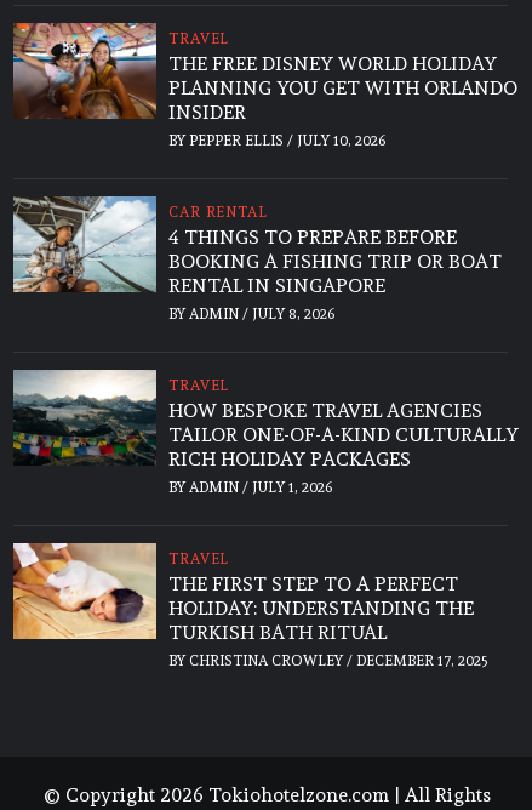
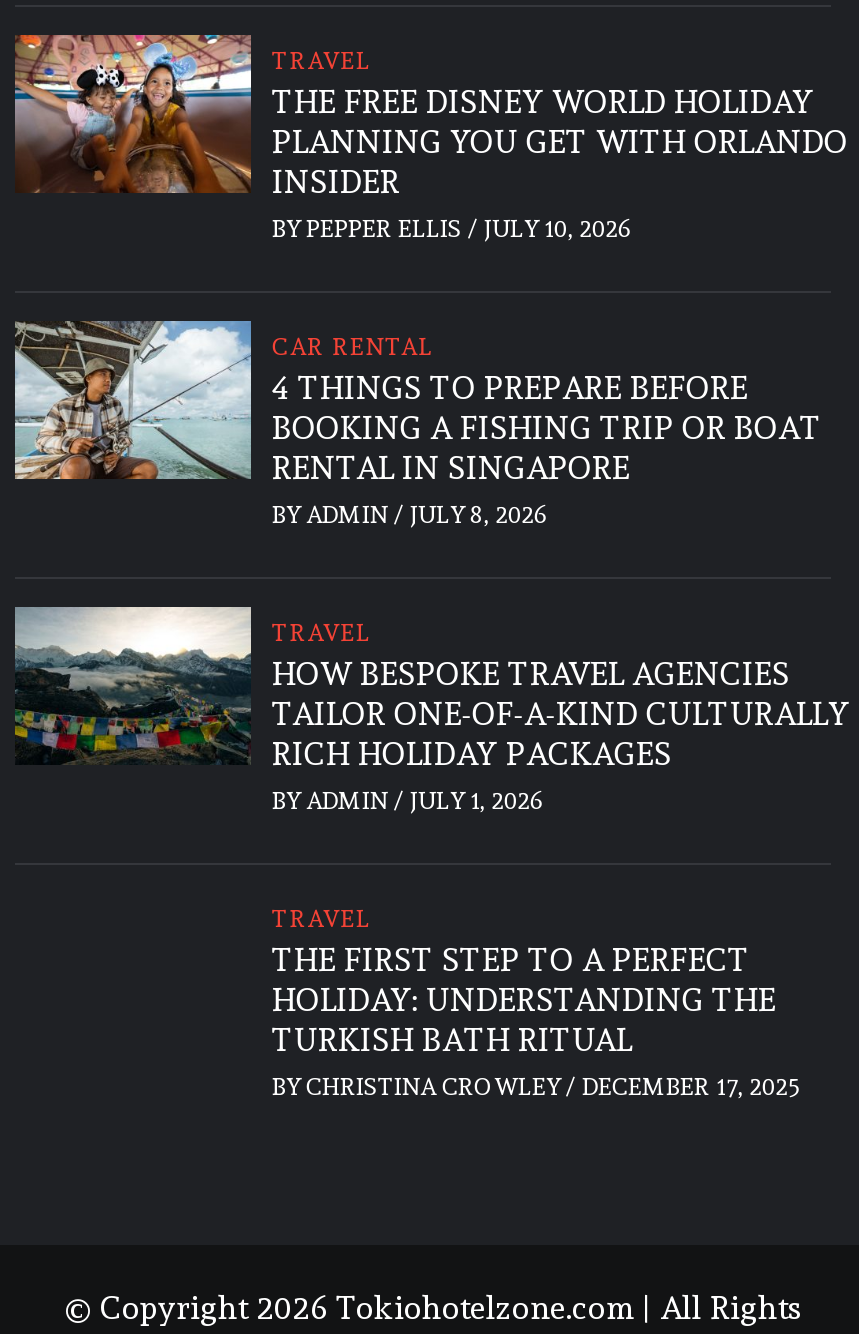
- [image]
